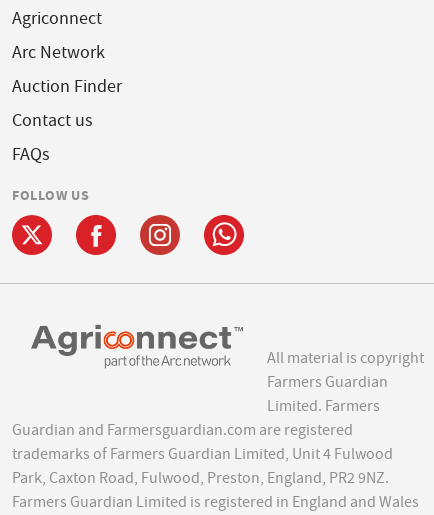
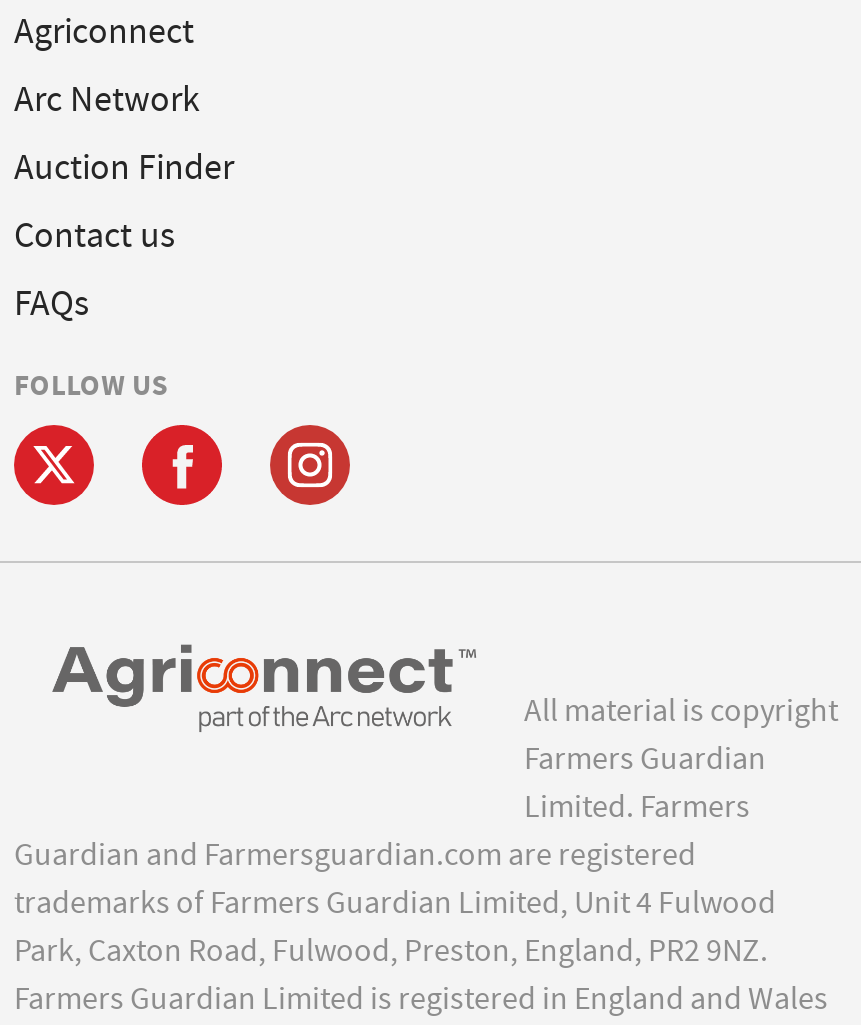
- [image]
